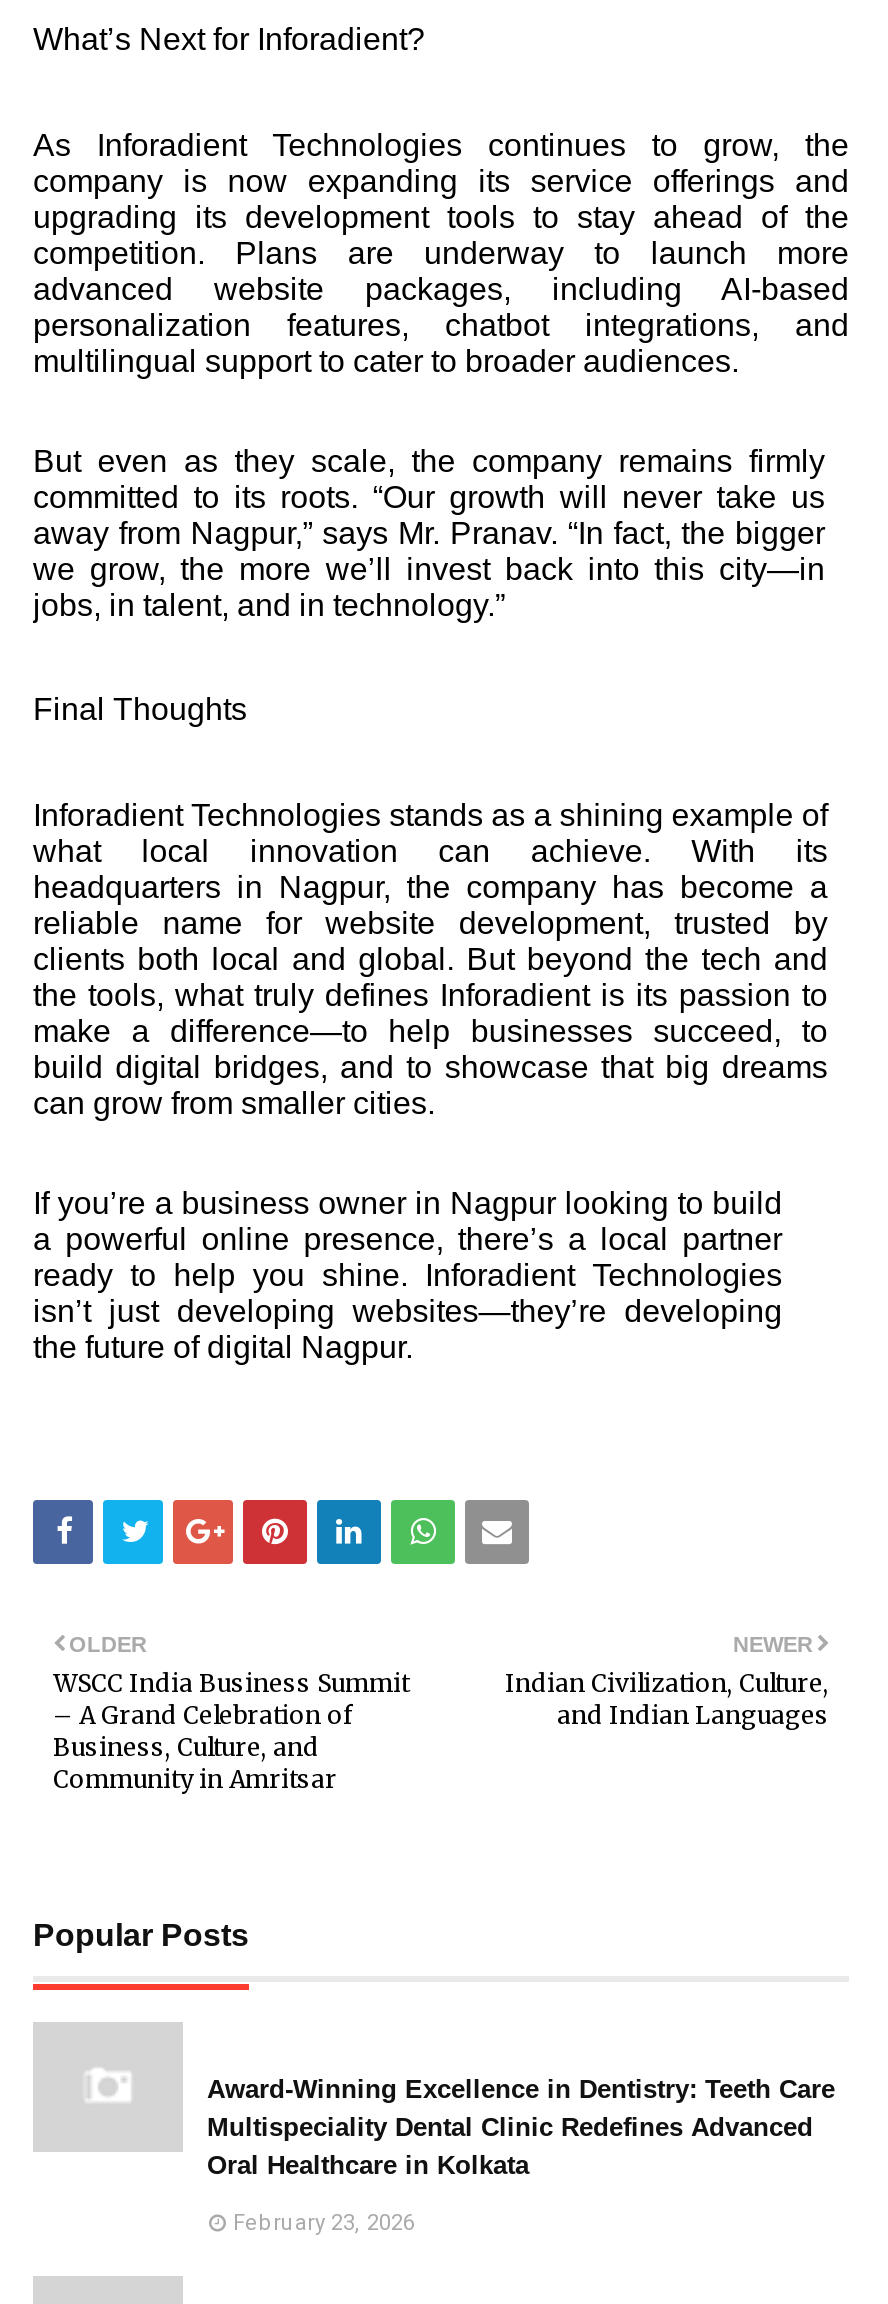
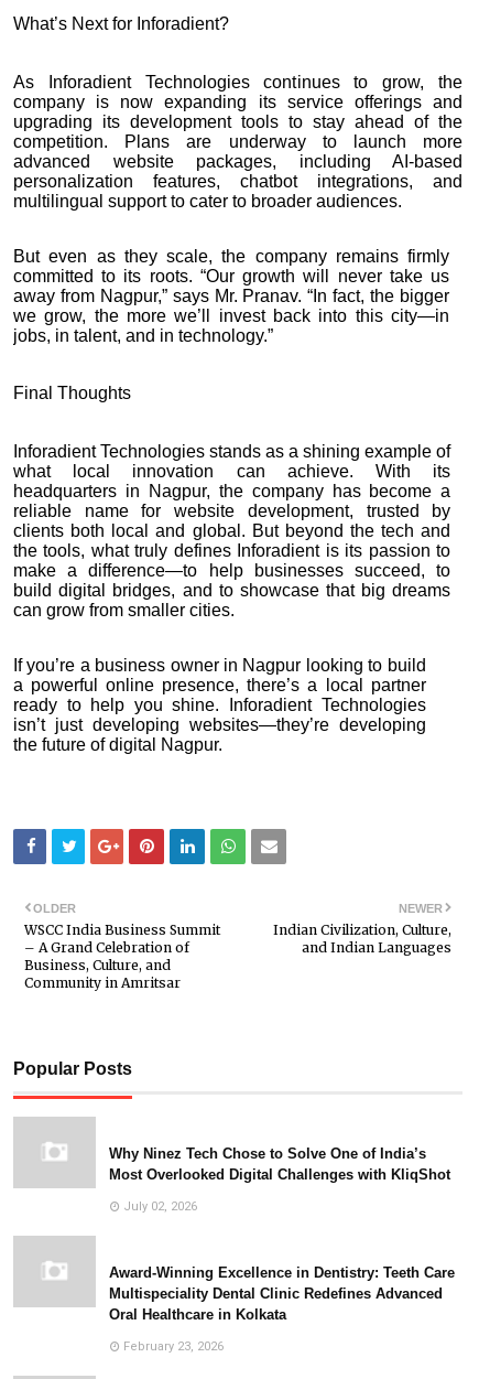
+ Why Ninez Tech Chose to Solve One of India’s
+ Most Overlooked Digital Challenges with KliqShot
+ July 02, 2026
